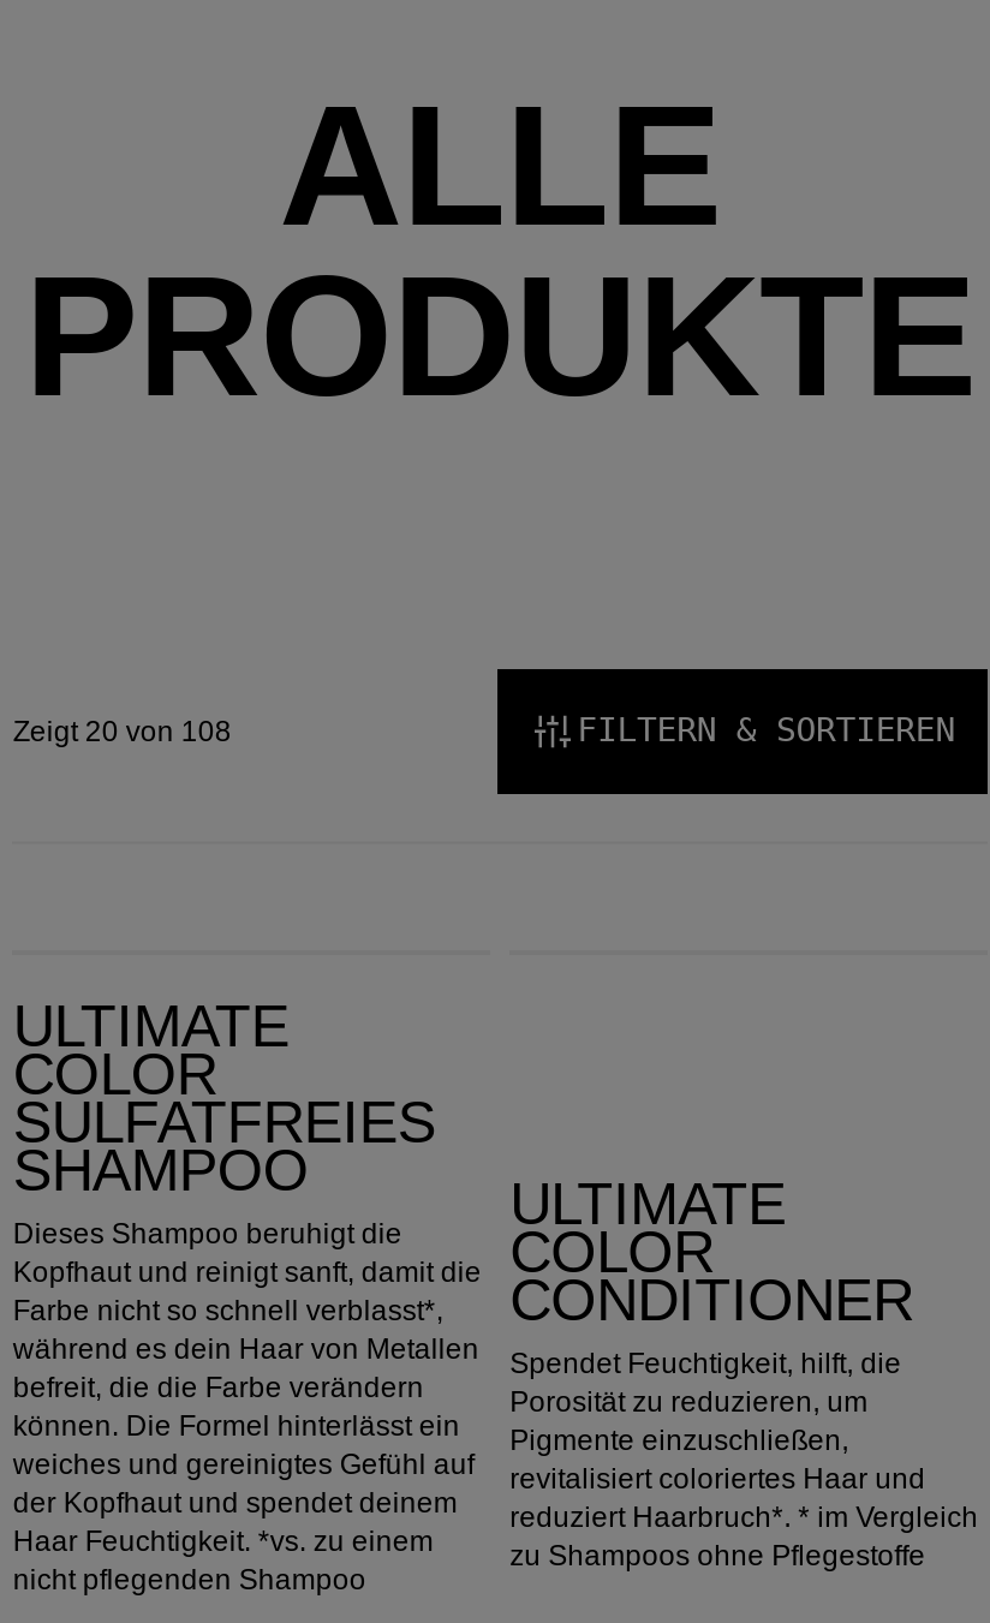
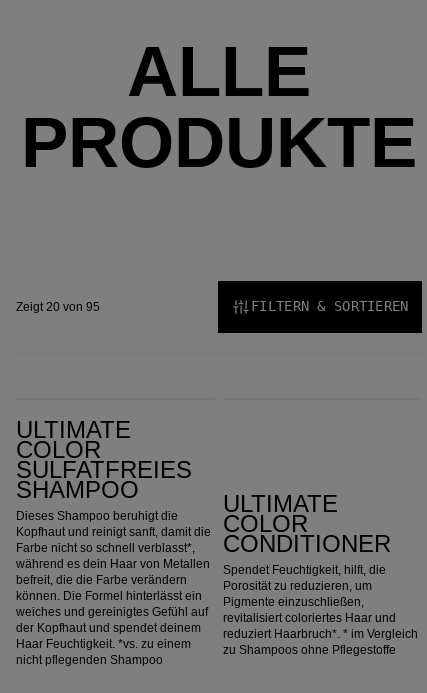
- Zeigt 20 von 108
+ Zeigt 20 von 95
